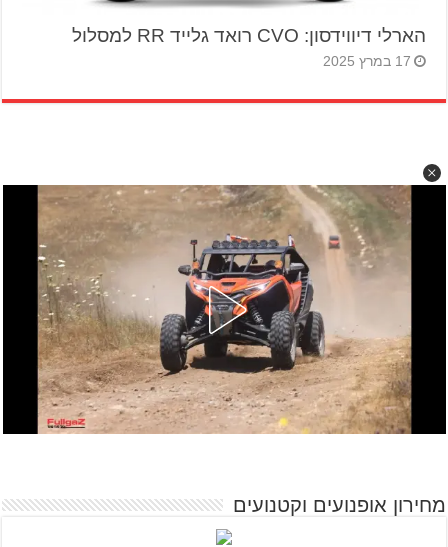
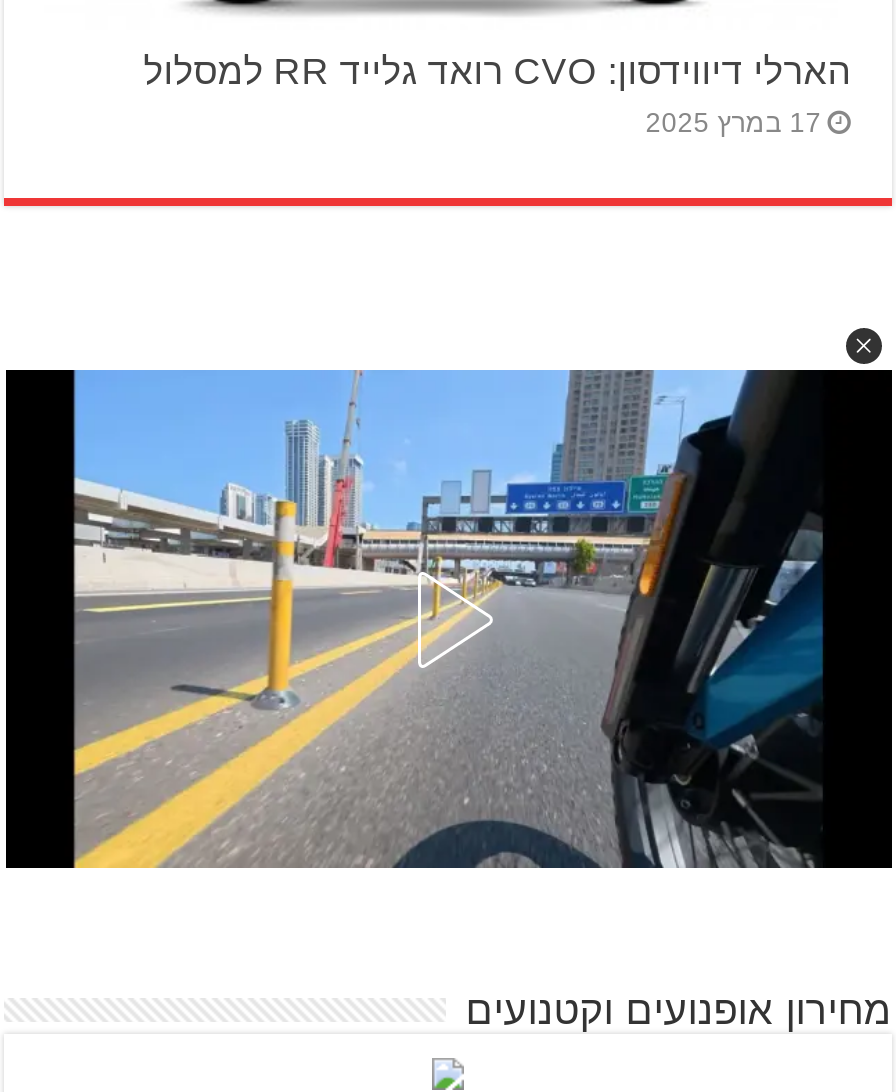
- [image]
+ [image]
